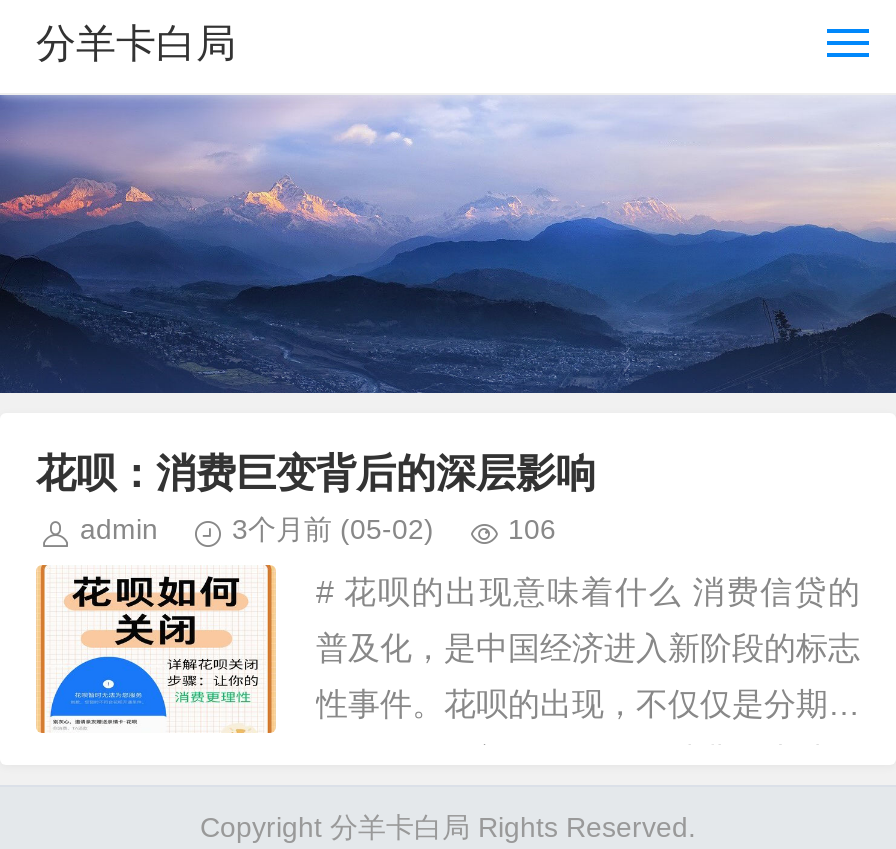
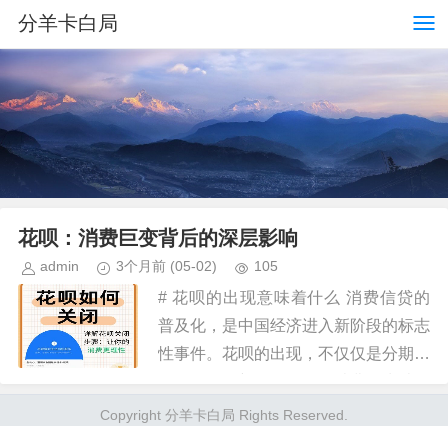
- 106
+ 105
